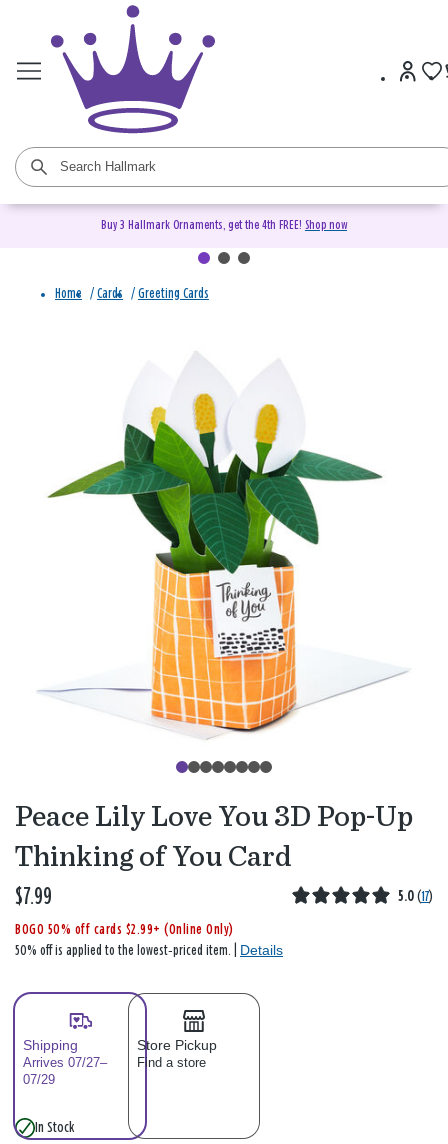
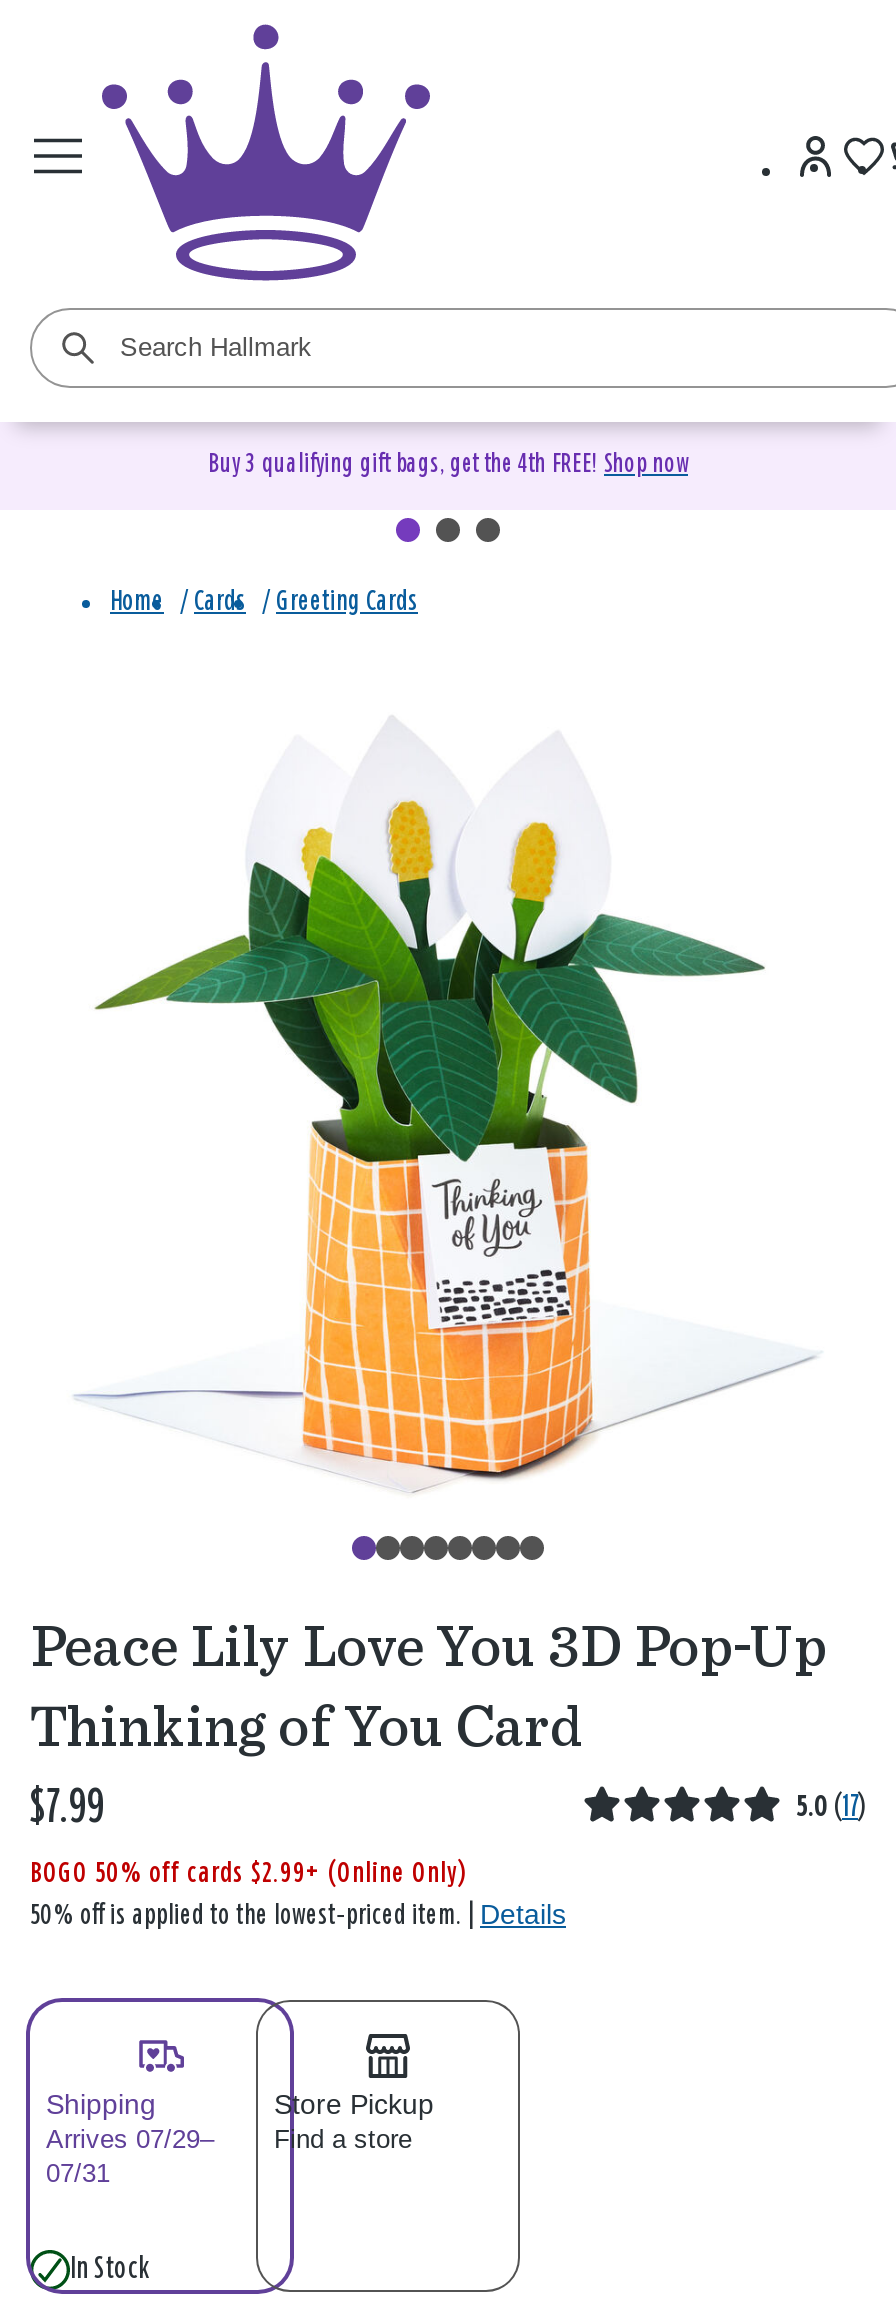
- Buy 3 Hallmark Ornaments, get the 4th FREE! Shop now
+ Buy 3 qualifying gift bags, get the 4th FREE! Shop now

- Arrives 07/27– Find a store
+ Arrives 07/29– Find a store

- 07/29
+ 07/31
